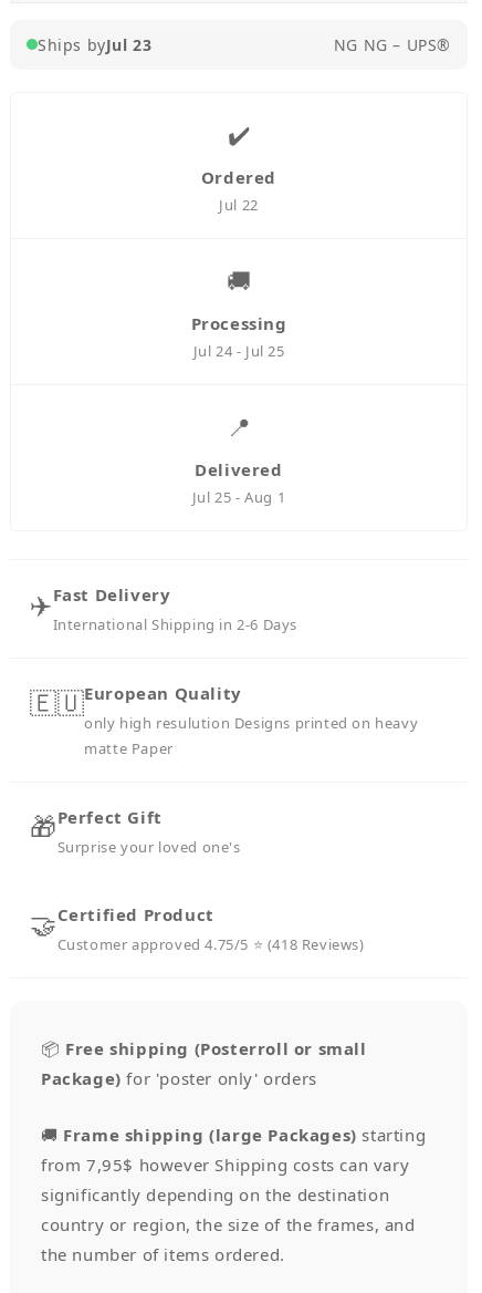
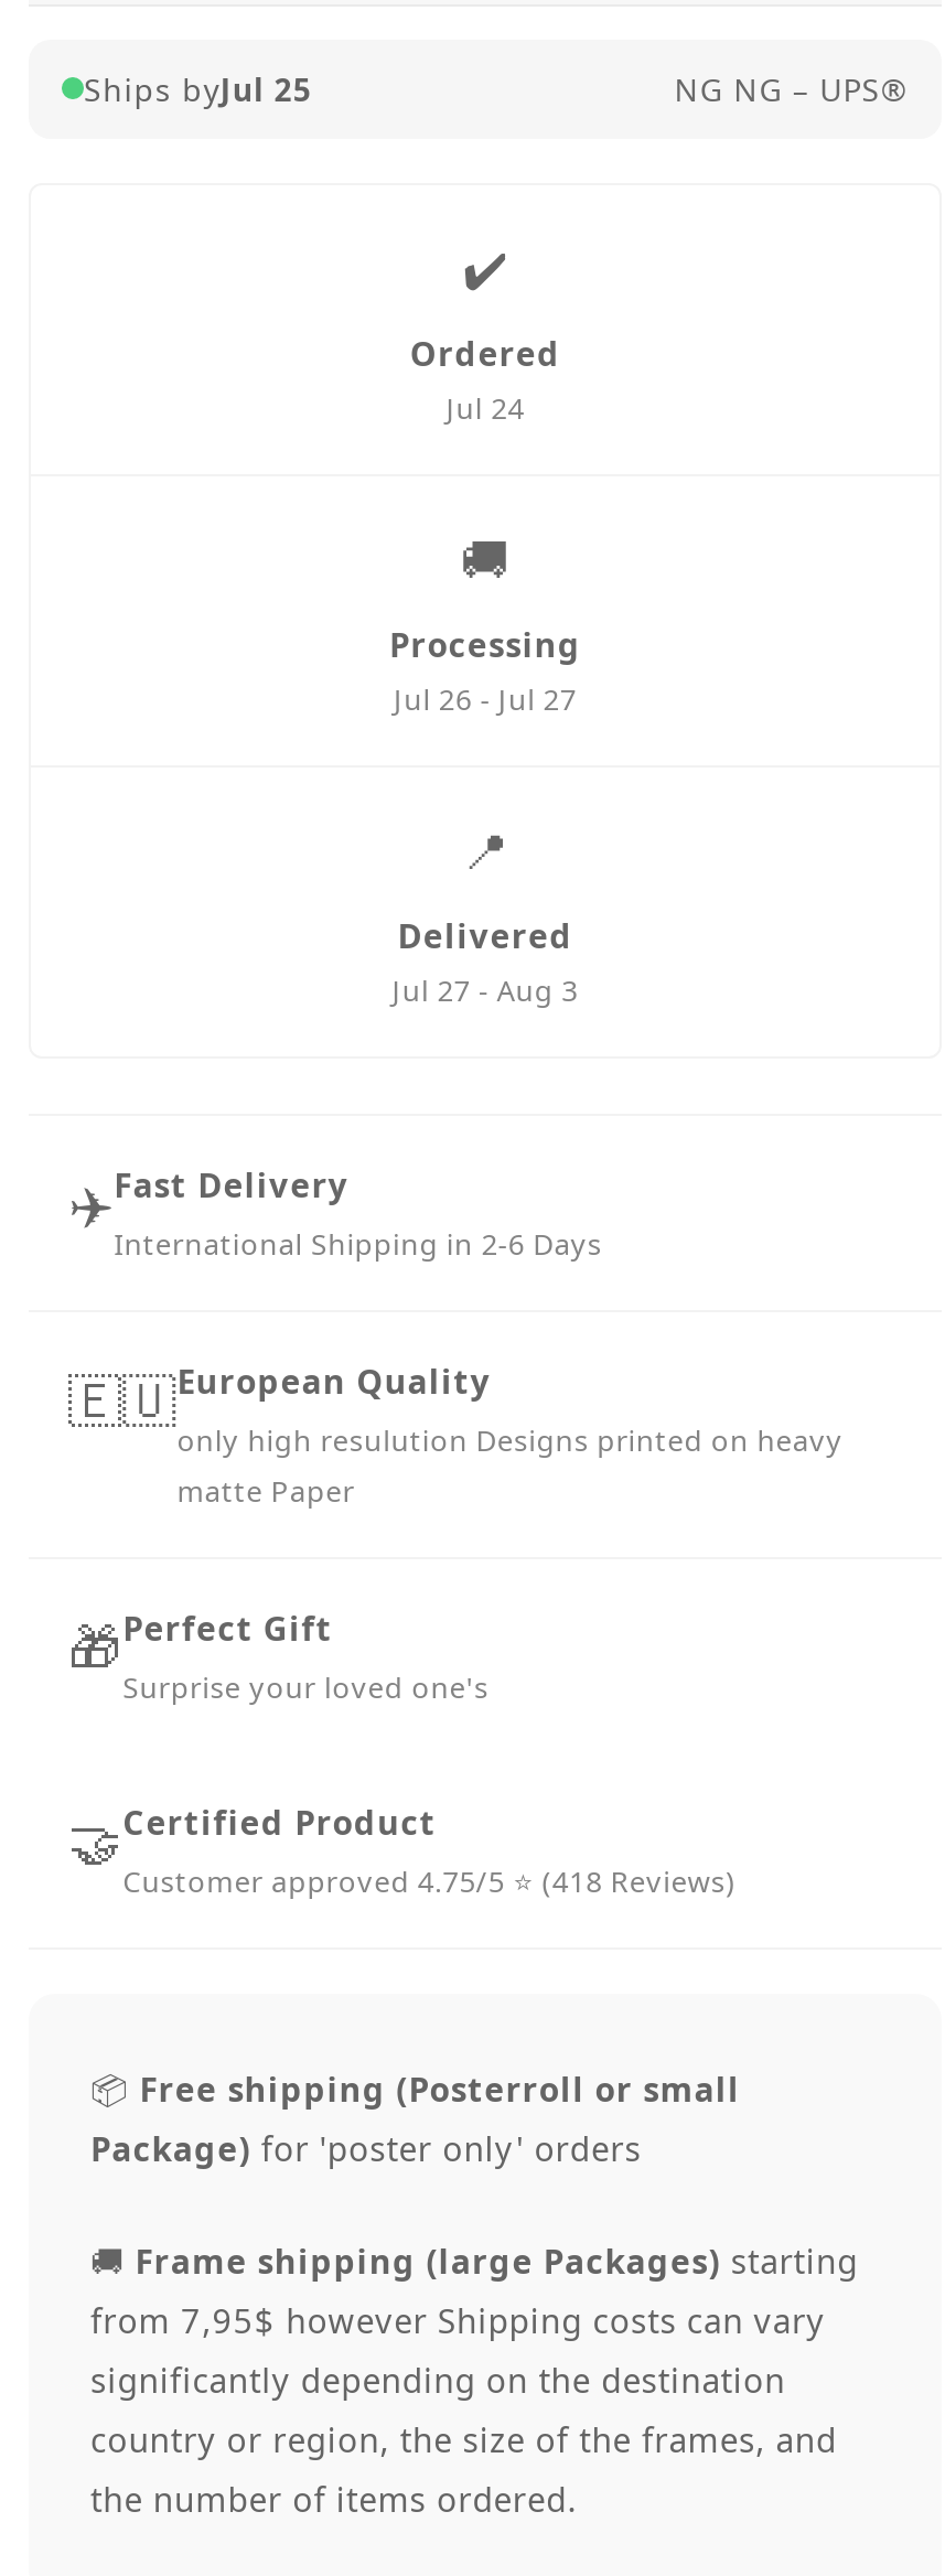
- Ships byJul 23
+ Ships byJul 25

- Jul 22
+ Jul 24

- Jul 24 - Jul 25
+ Jul 26 - Jul 27

- Jul 25 - Aug 1
+ Jul 27 - Aug 3
